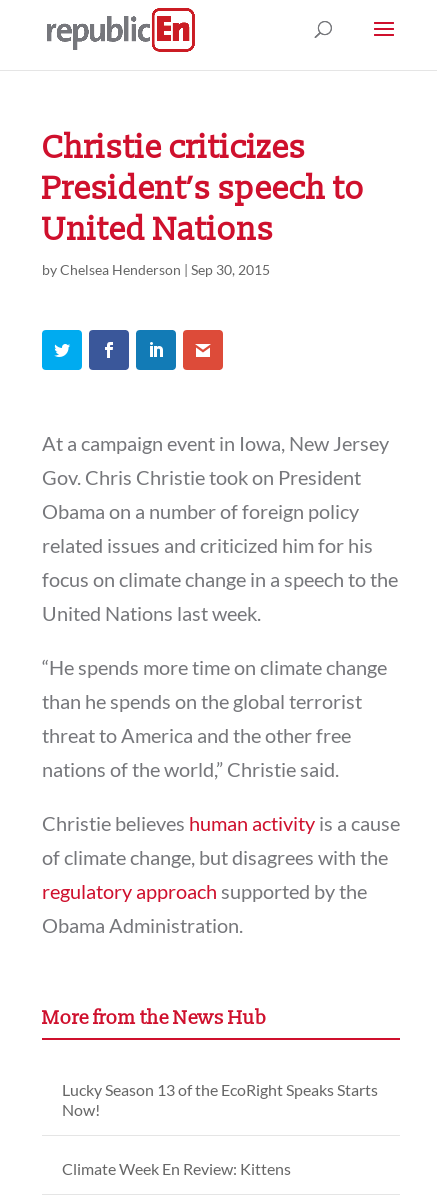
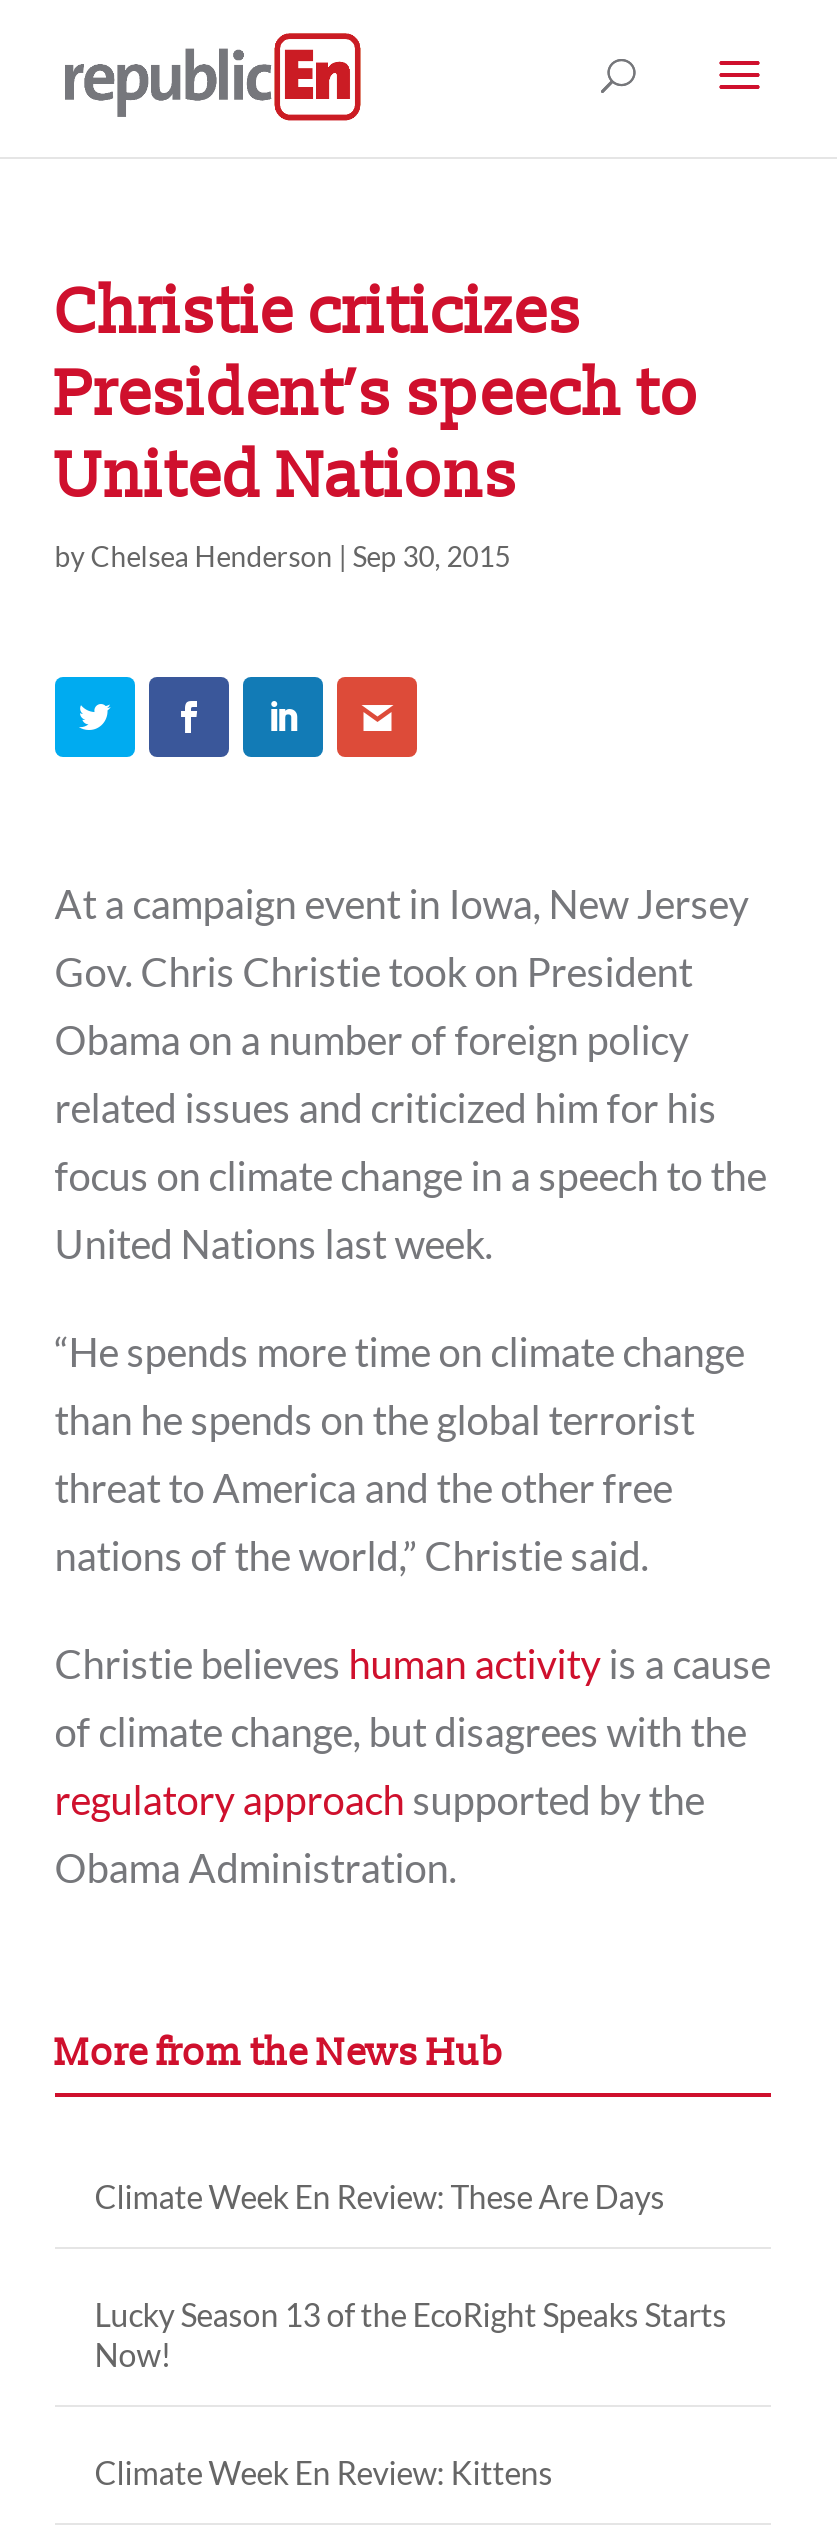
+ Climate Week En Review: These Are Days
